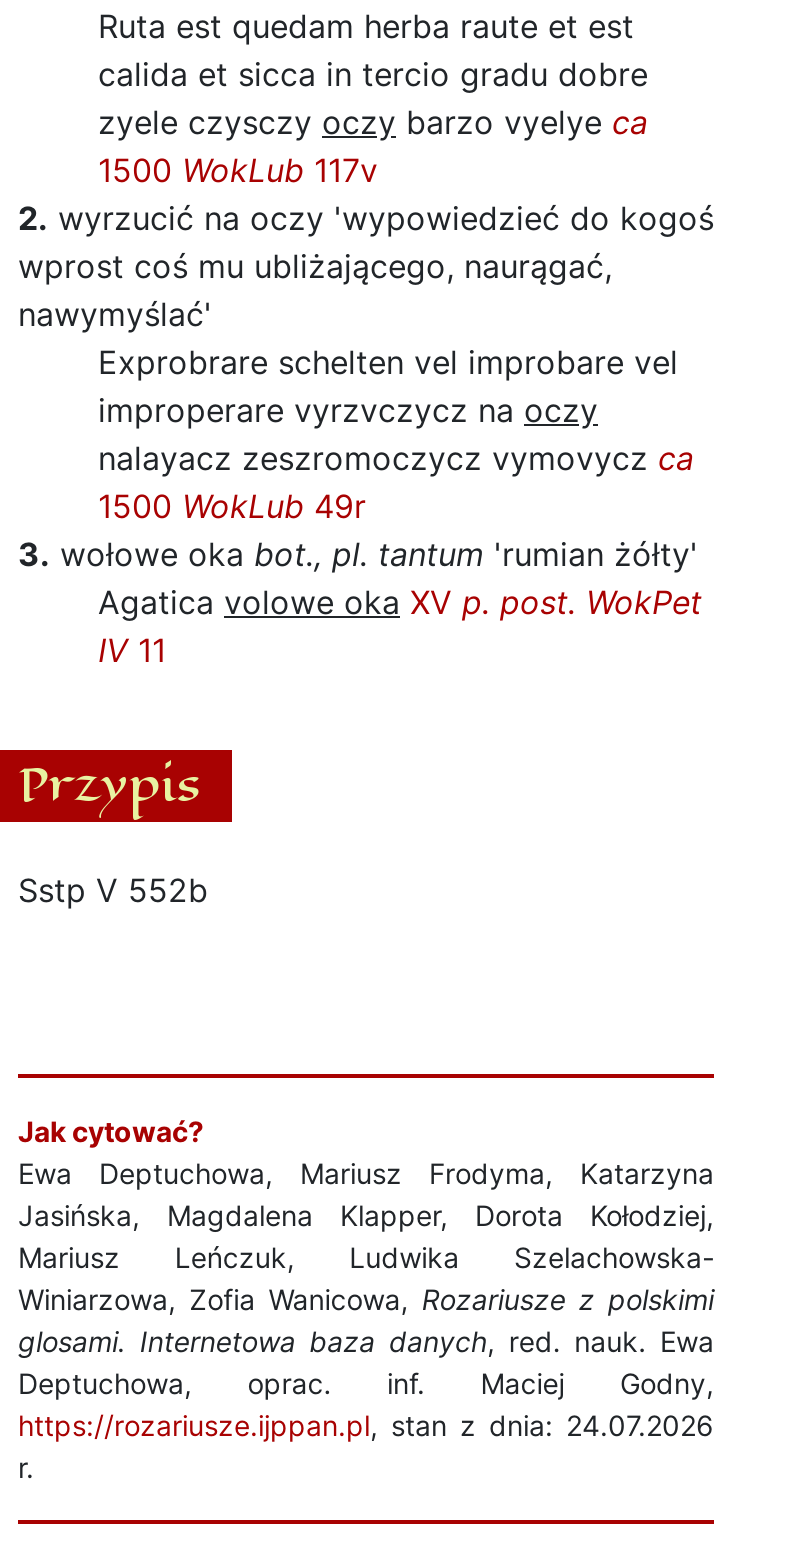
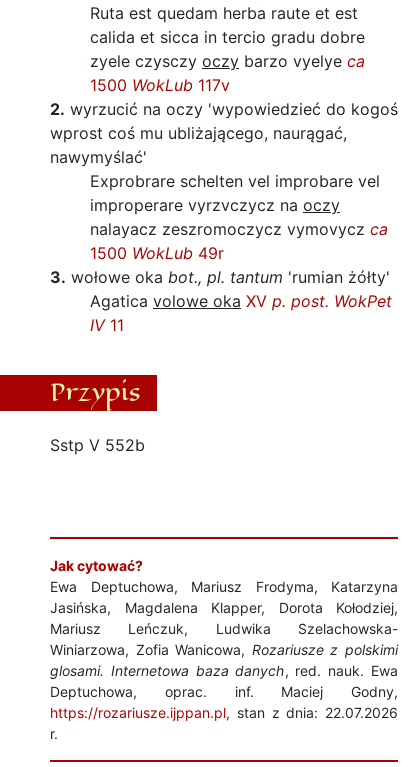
- https://rozariusze.ijppan.pl, stan z dnia: 24.07.2026
+ https://rozariusze.ijppan.pl, stan z dnia: 22.07.2026
